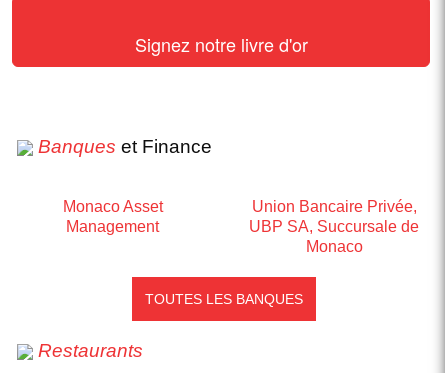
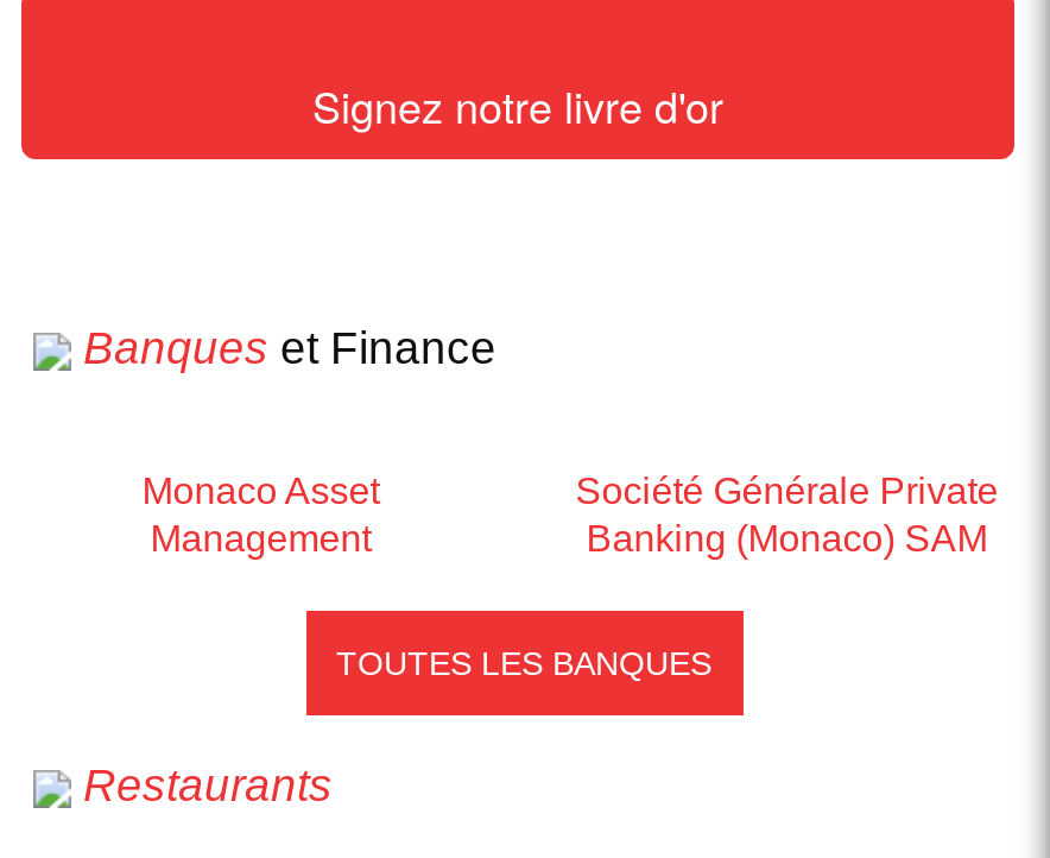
- Union Bancaire Privée,
- UBP SA, Succursale de
- Monaco
+ Société Générale Private
+ Banking (Monaco) SAM
